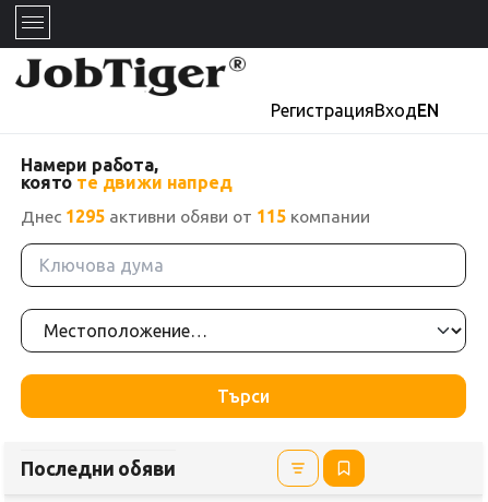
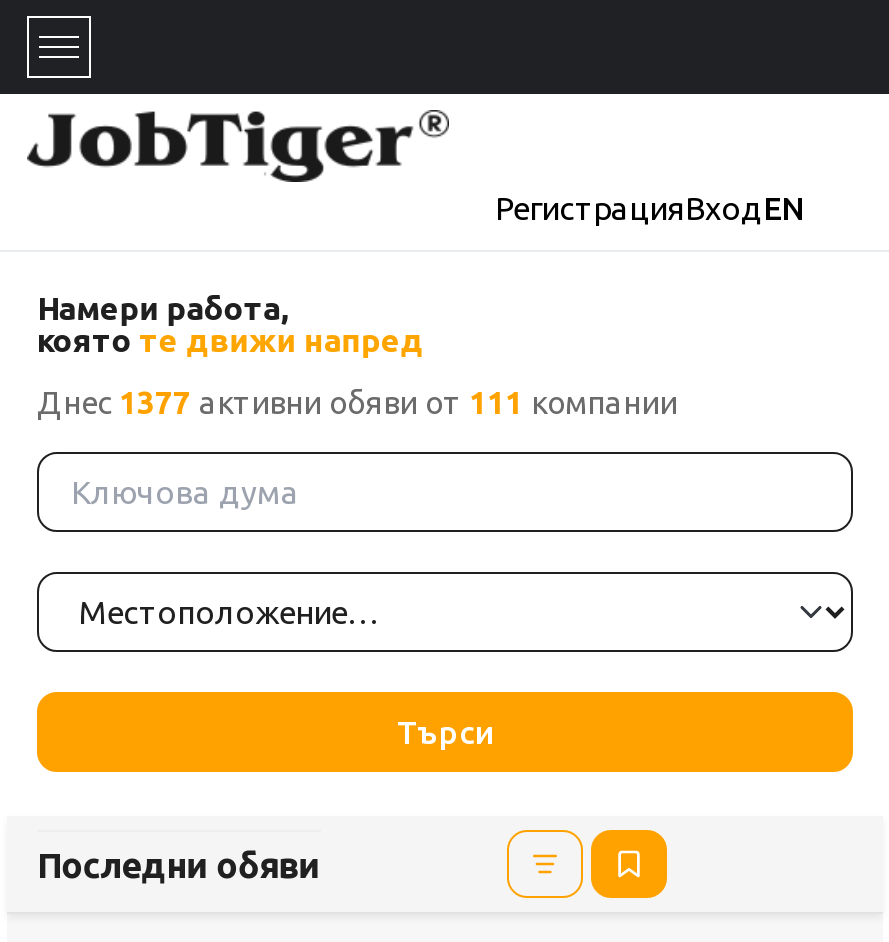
- Днес 1295 активни обяви от 115 компании
+ Днес 1377 активни обяви от 111 компании
